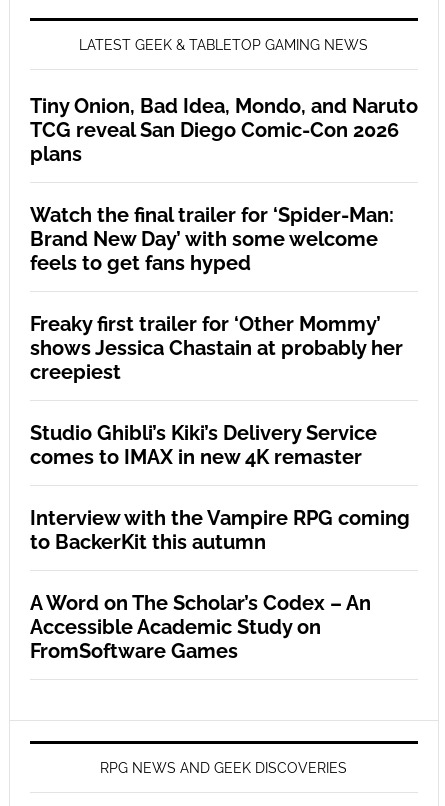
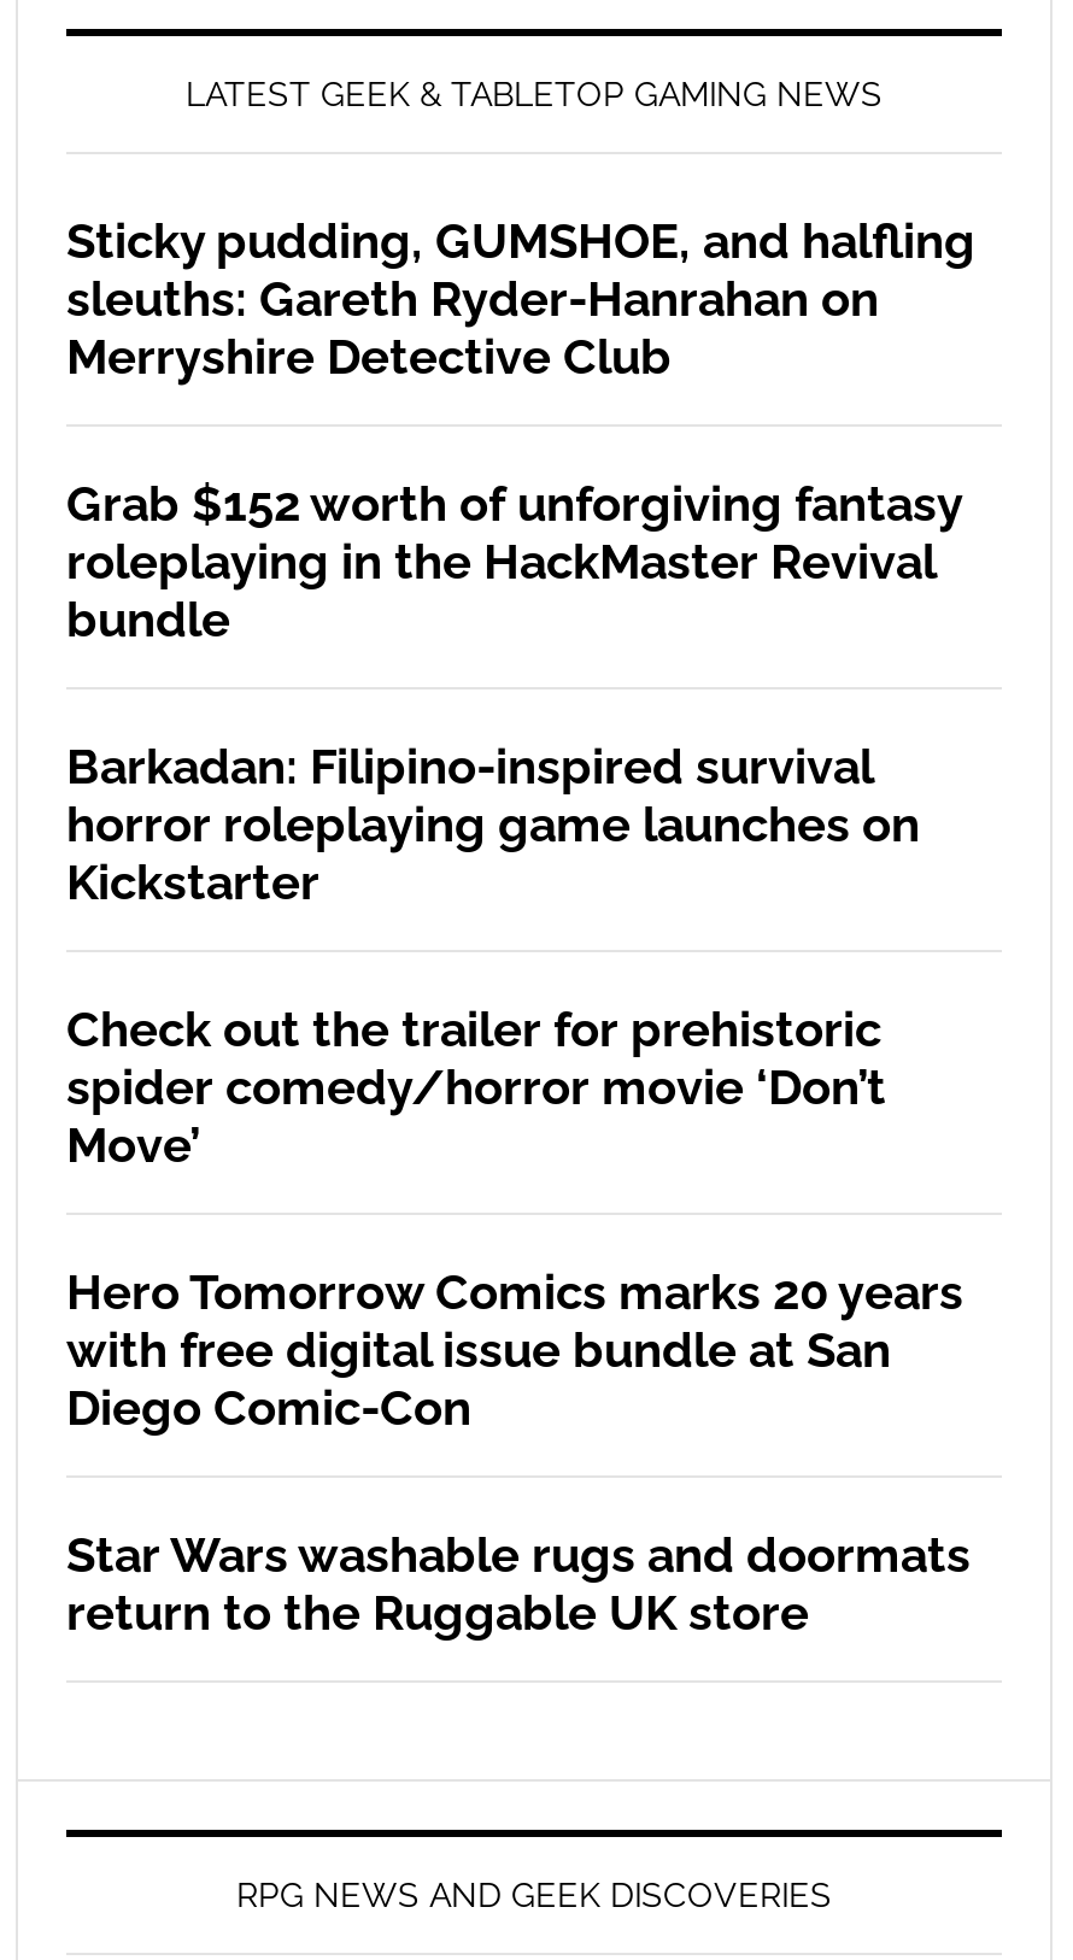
- Tiny Onion, Bad Idea, Mondo, and Naruto
- TCG reveal San Diego Comic-Con 2026
- plans
+ Sticky pudding, GUMSHOE, and halfling
+ sleuths: Gareth Ryder-Hanrahan on
+ Merryshire Detective Club

- Watch the final trailer for ‘Spider-Man:
- Brand New Day’ with some welcome
- feels to get fans hyped
+ Grab $152 worth of unforgiving fantasy
+ roleplaying in the HackMaster Revival
+ bundle

- Freaky first trailer for ‘Other Mommy’
- shows Jessica Chastain at probably her
- creepiest
+ Barkadan: Filipino-inspired survival
+ horror roleplaying game launches on
+ Kickstarter

- Studio Ghibli’s Kiki’s Delivery Service
- comes to IMAX in new 4K remaster
+ Check out the trailer for prehistoric
+ spider comedy/horror movie ‘Don’t
+ Move’

- Interview with the Vampire RPG coming
- to BackerKit this autumn
+ Hero Tomorrow Comics marks 20 years
+ with free digital issue bundle at San
+ Diego Comic-Con

- A Word on The Scholar’s Codex – An
- Accessible Academic Study on
- FromSoftware Games
+ Star Wars washable rugs and doormats
+ return to the Ruggable UK store
